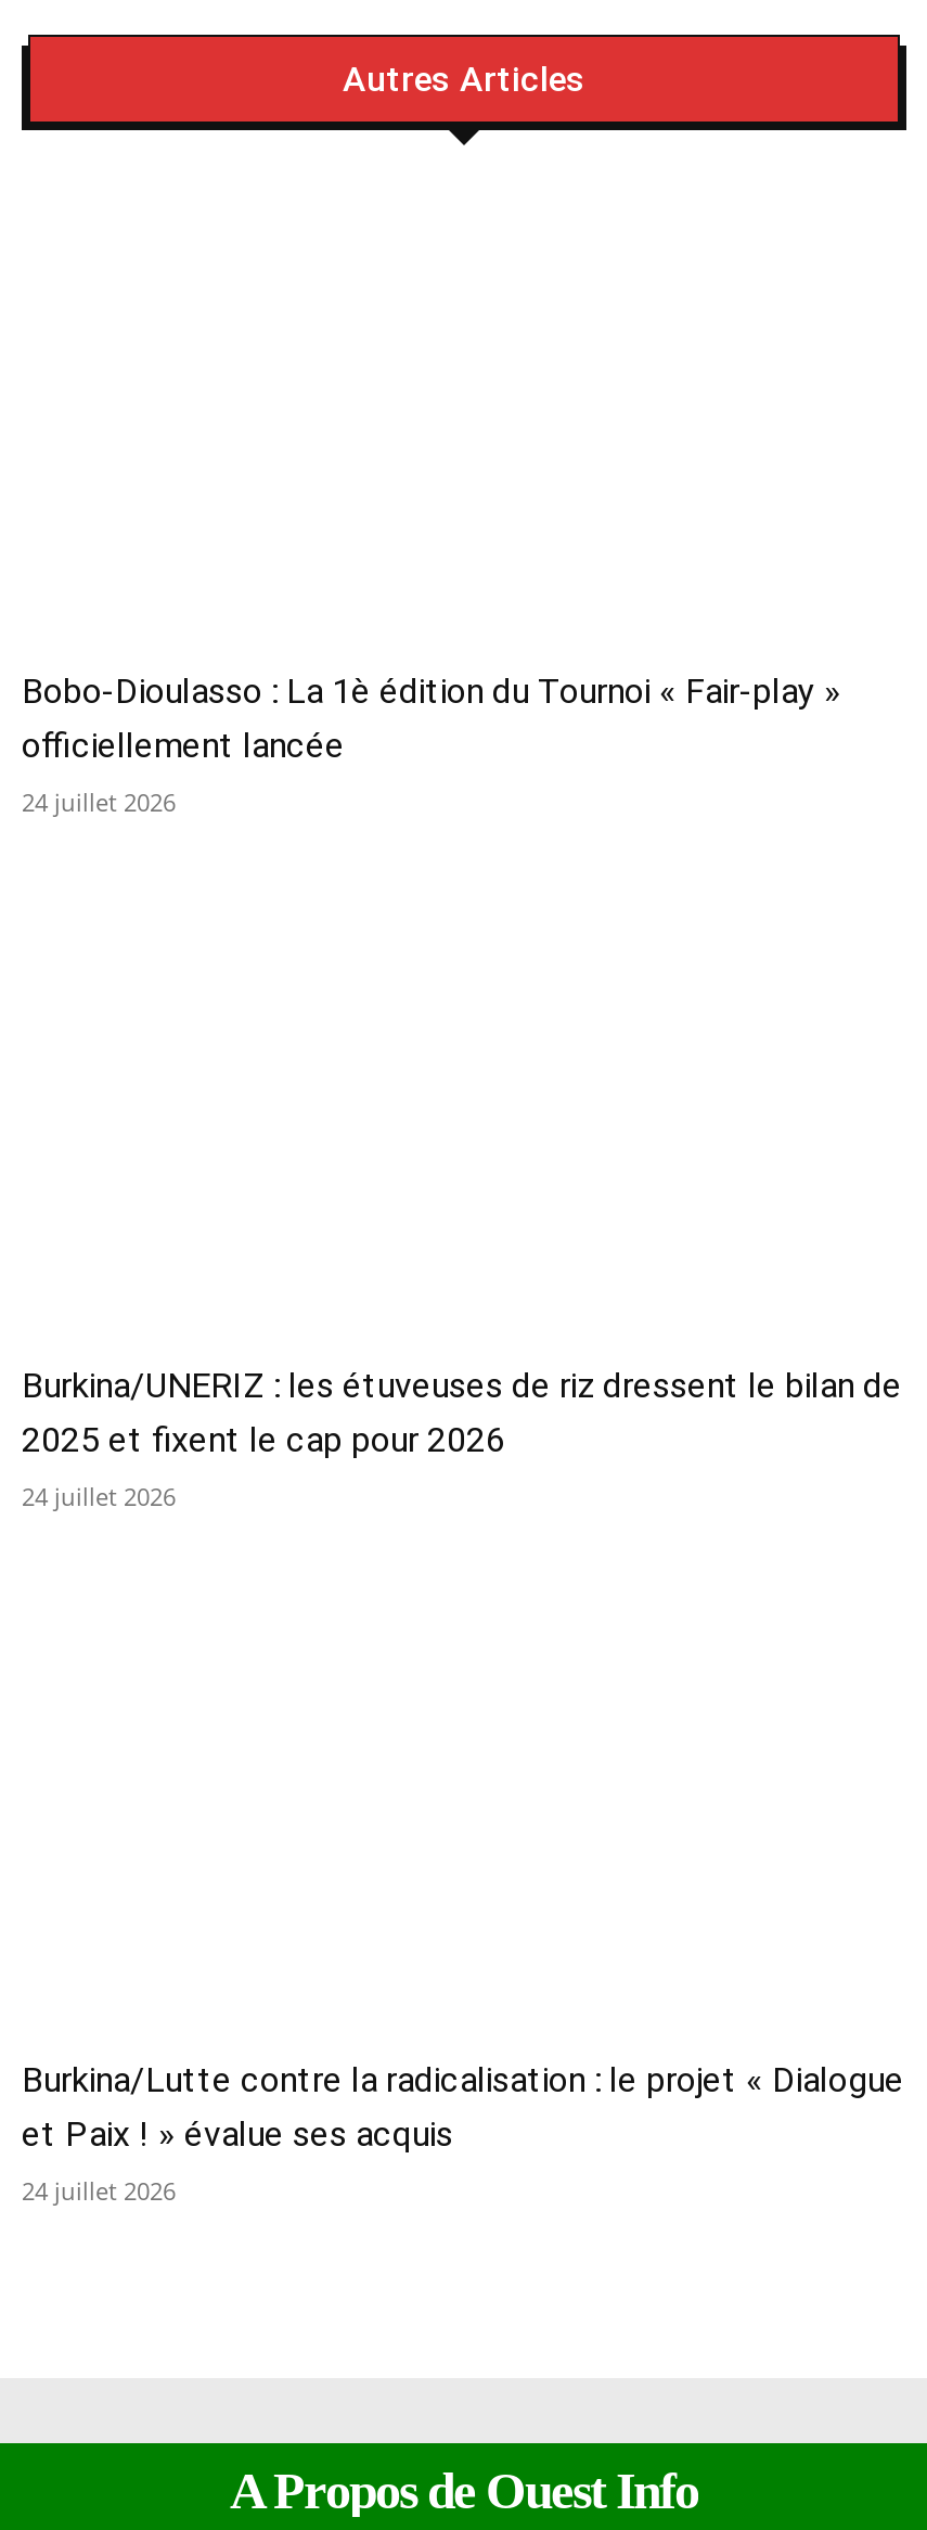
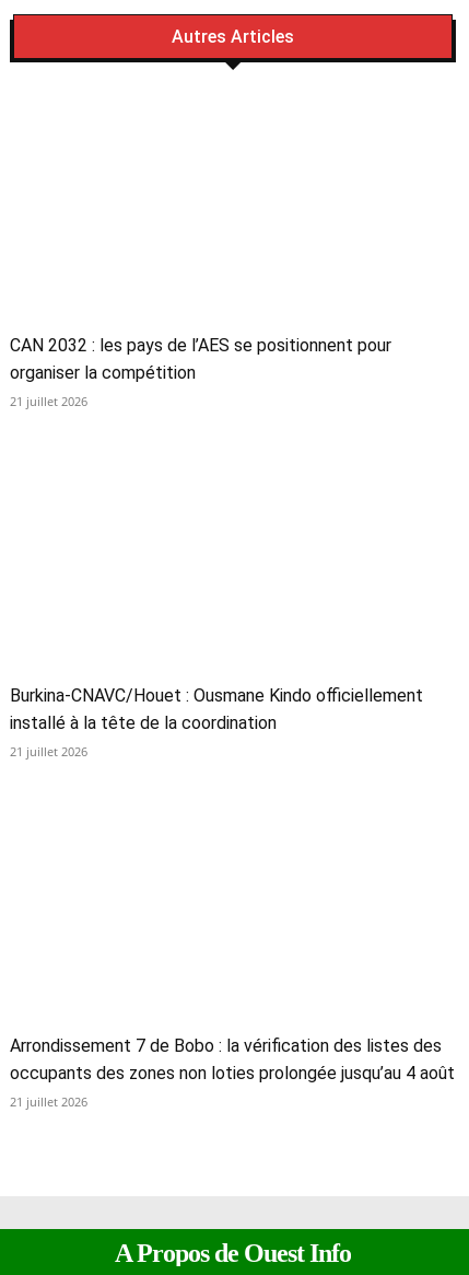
- Bobo-Dioulasso : La 1è édition du Tournoi « Fair-play »
- officiellement lancée
+ CAN 2032 : les pays de l’AES se positionnent pour
+ organiser la compétition

- 24 juillet 2026
+ 21 juillet 2026

- Burkina/UNERIZ : les étuveuses de riz dressent le bilan de
- 2025 et fixent le cap pour 2026
+ Burkina-CNAVC/Houet : Ousmane Kindo officiellement
+ installé à la tête de la coordination

- 24 juillet 2026
+ 21 juillet 2026

- Burkina/Lutte contre la radicalisation : le projet « Dialogue
- et Paix ! » évalue ses acquis
+ Arrondissement 7 de Bobo : la vérification des listes des
+ occupants des zones non loties prolongée jusqu’au 4 août

- 24 juillet 2026
+ 21 juillet 2026
